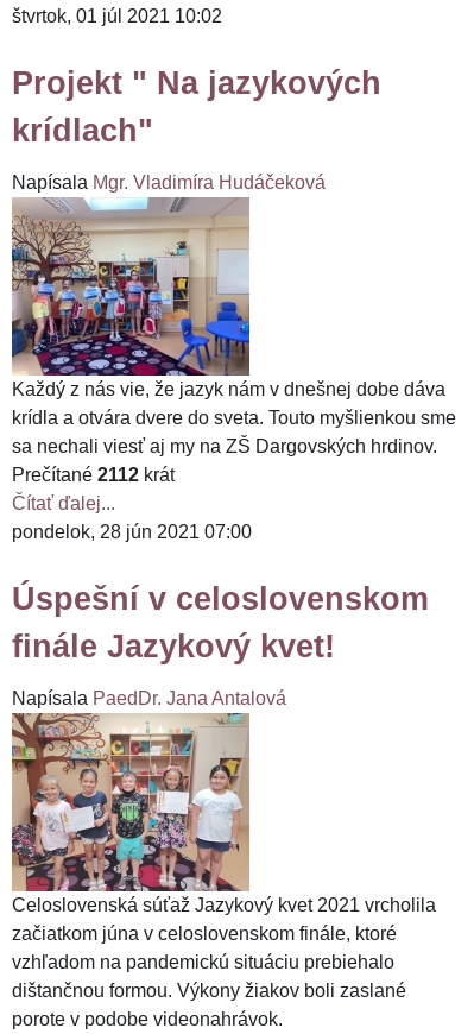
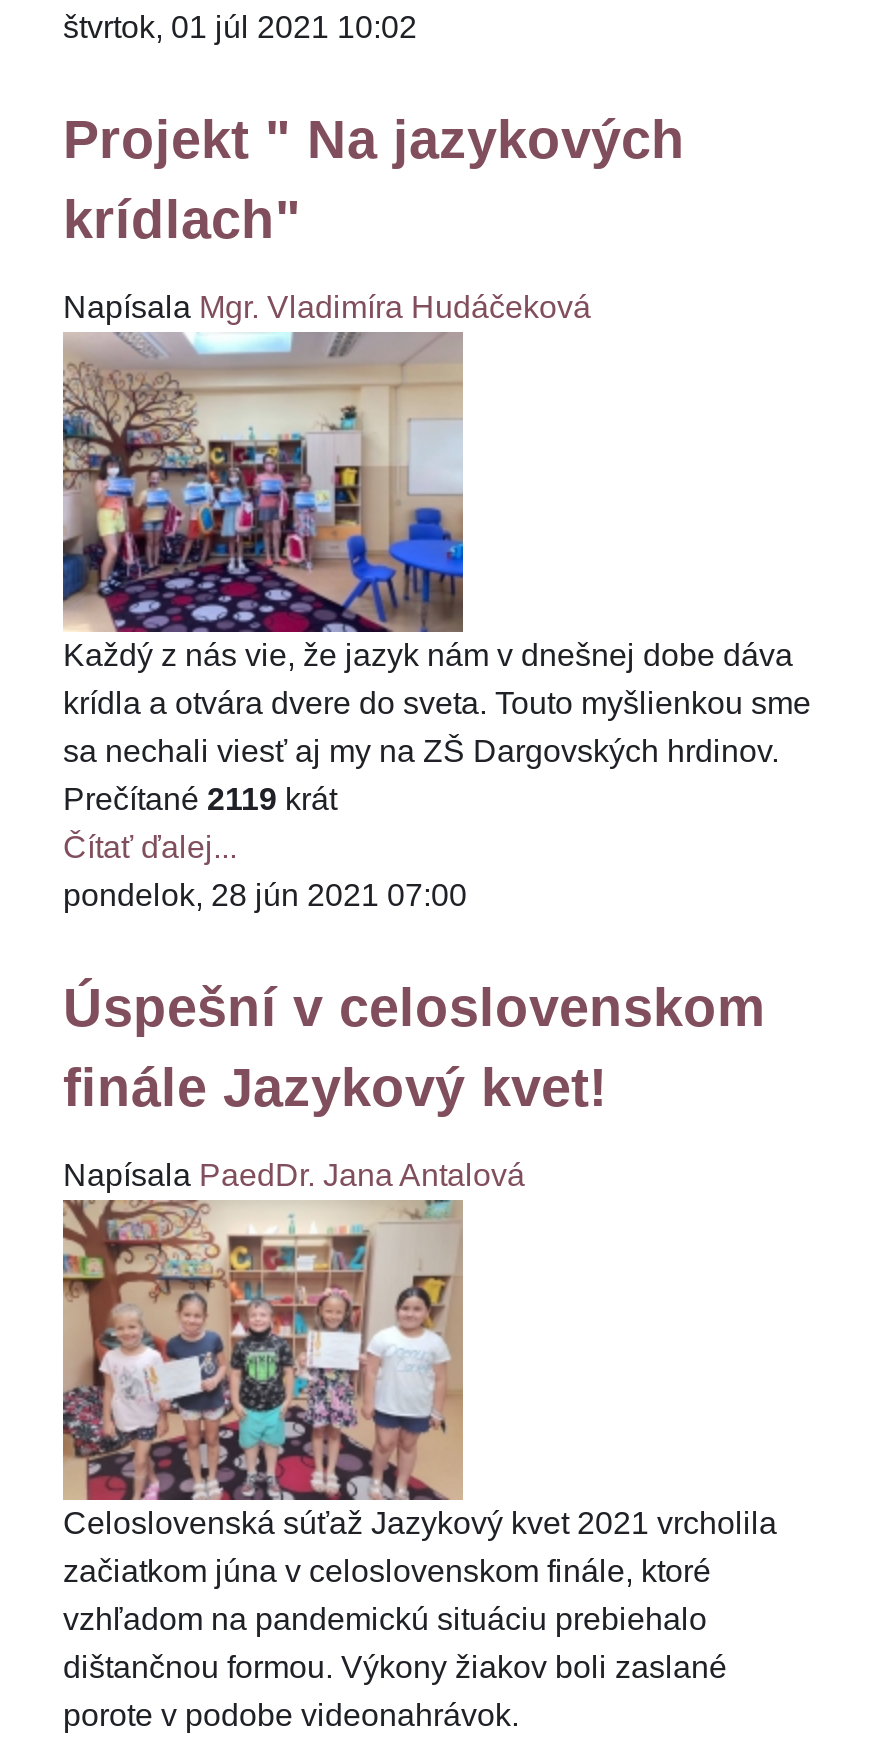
- Prečítané 2112 krát
+ Prečítané 2119 krát
